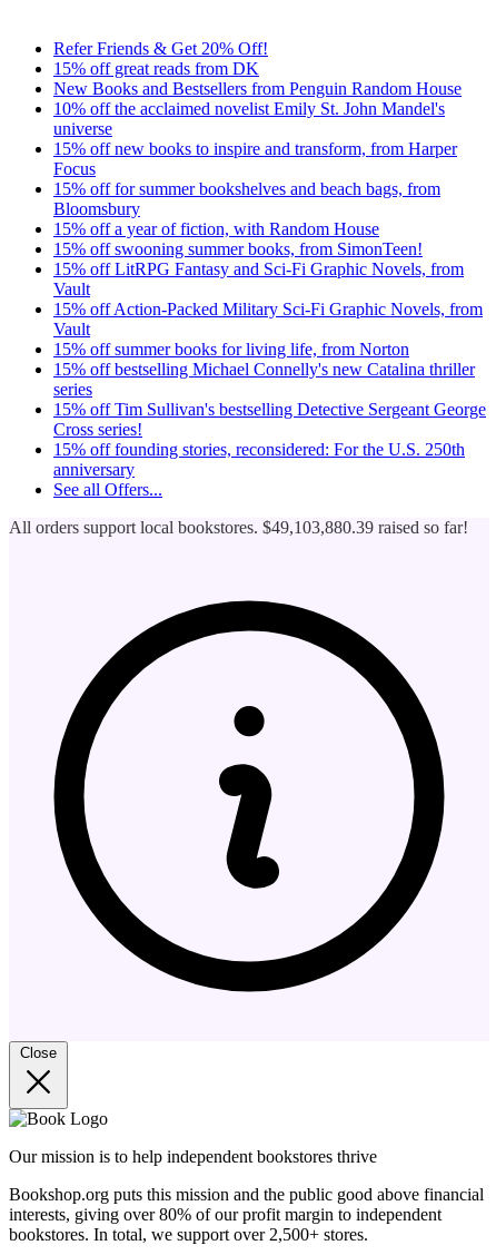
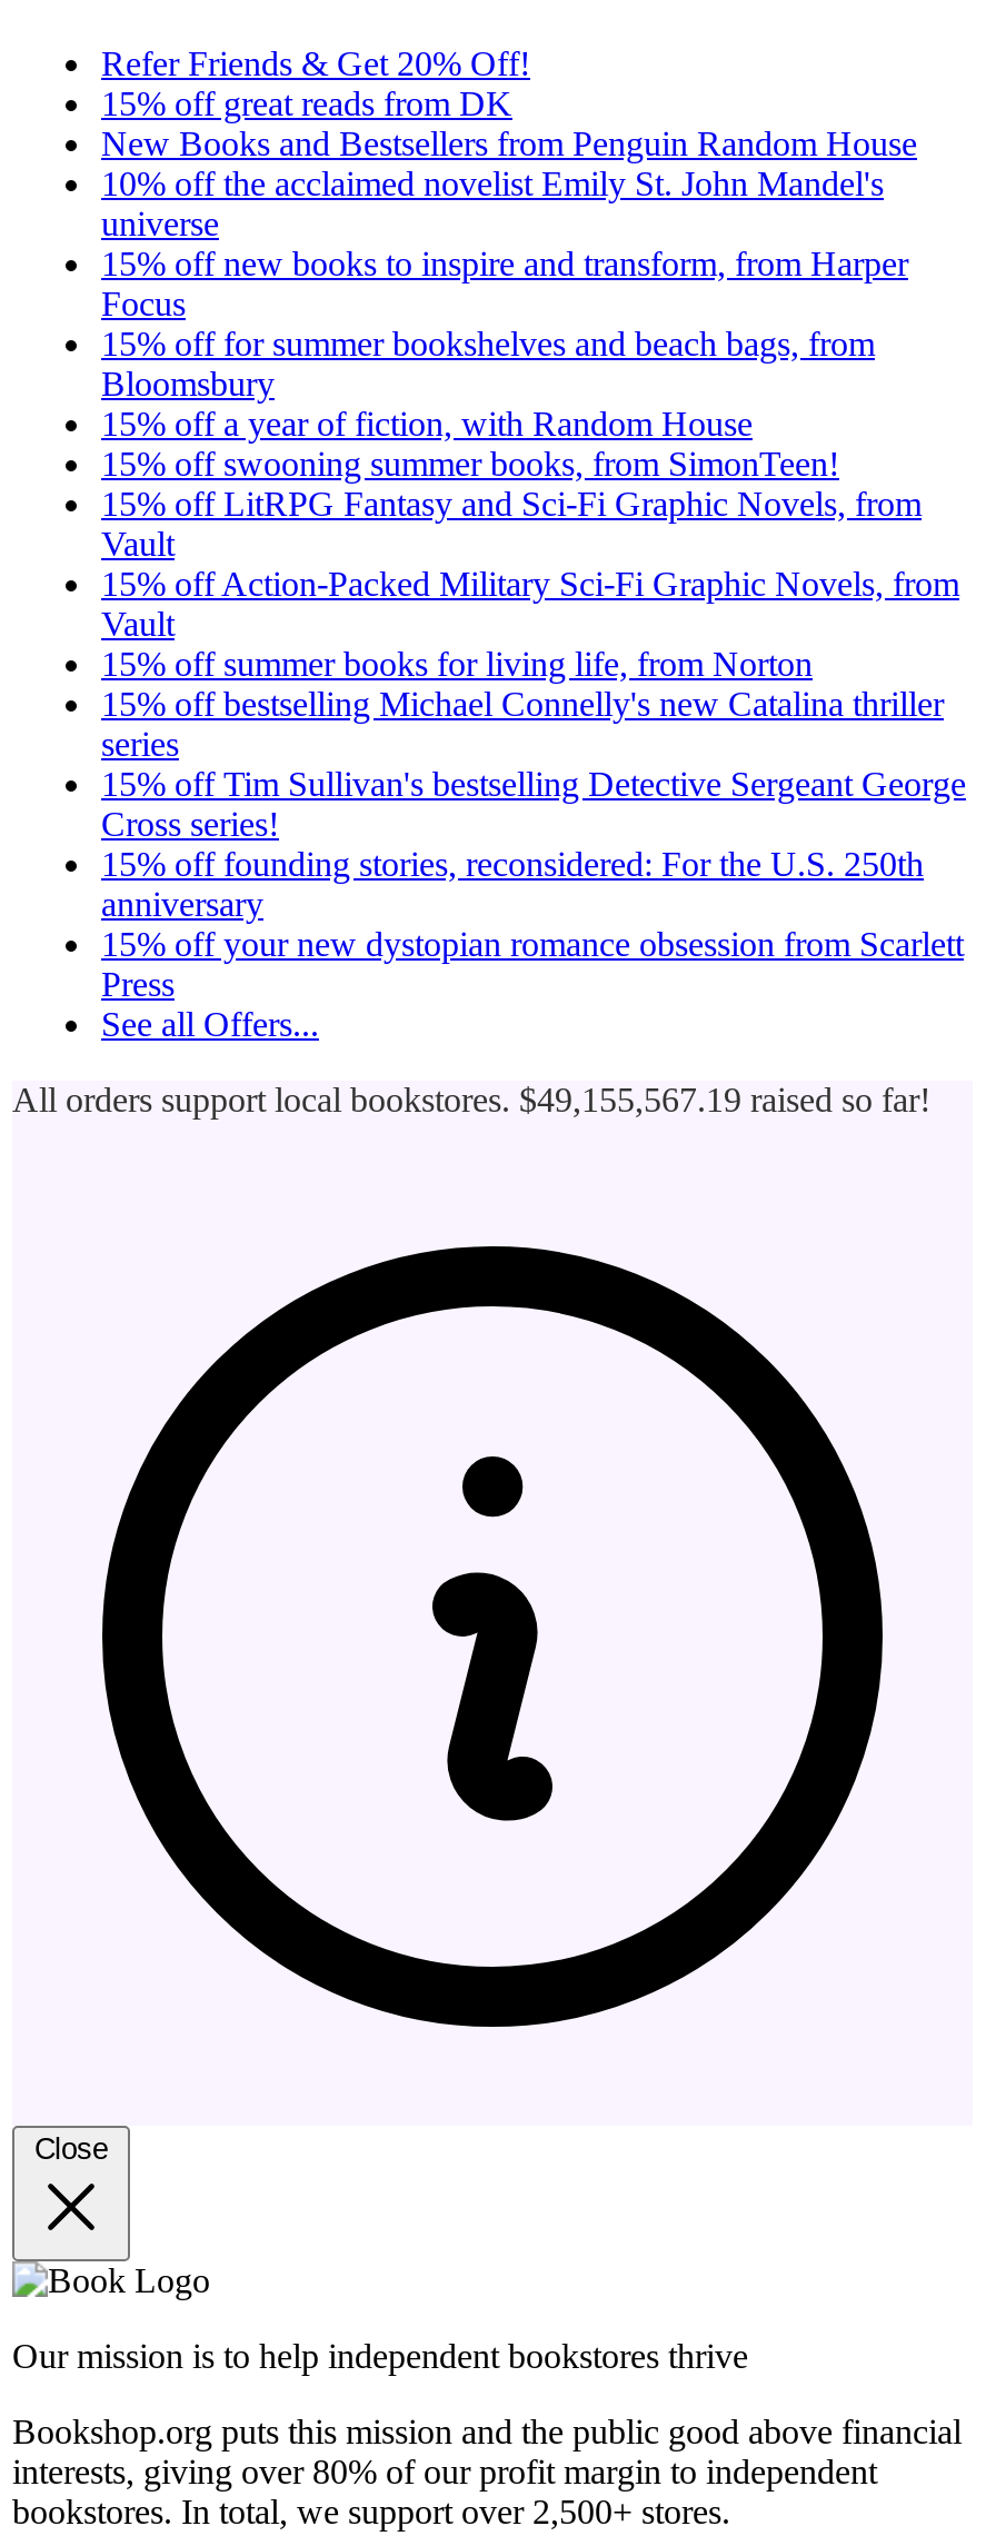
+ 15% off your new dystopian romance obsession from Scarlett
+ Press

- All orders support local bookstores. $49,103,880.39 raised so far!
+ All orders support local bookstores. $49,155,567.19 raised so far!
